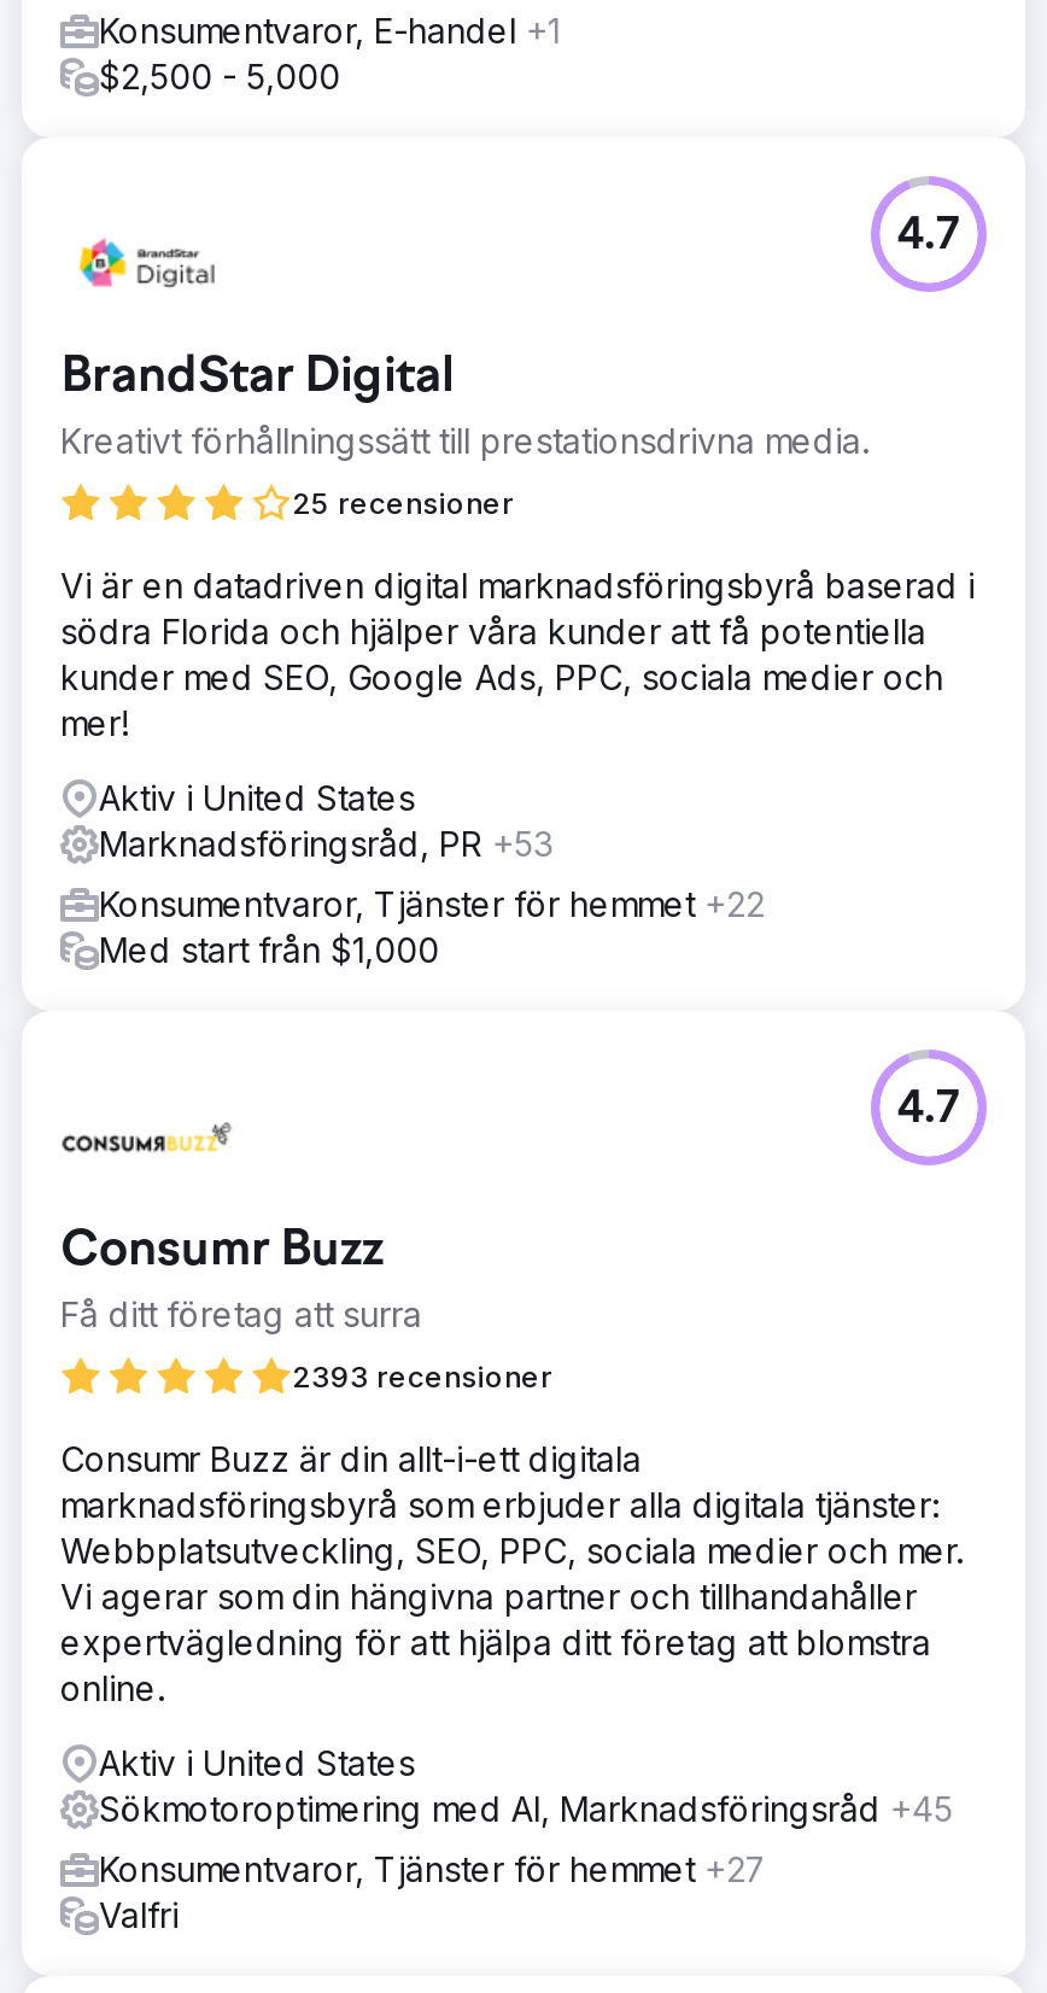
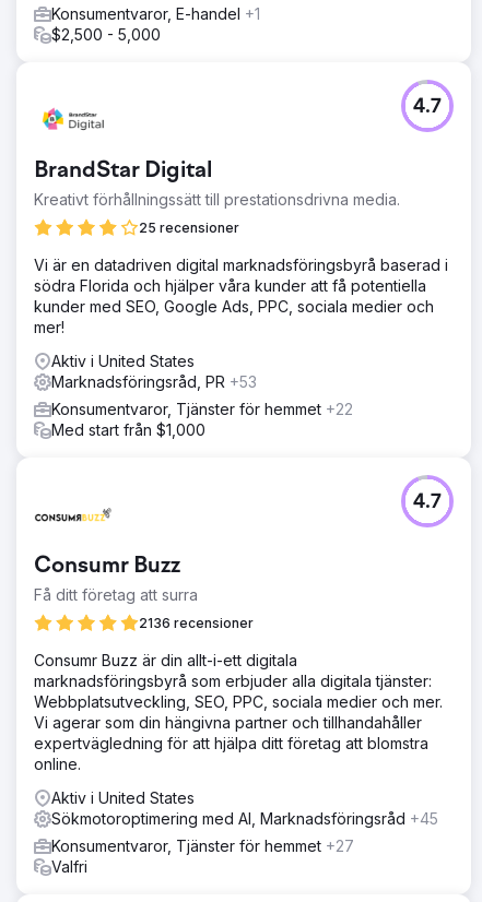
- 2393 recensioner
+ 2136 recensioner
